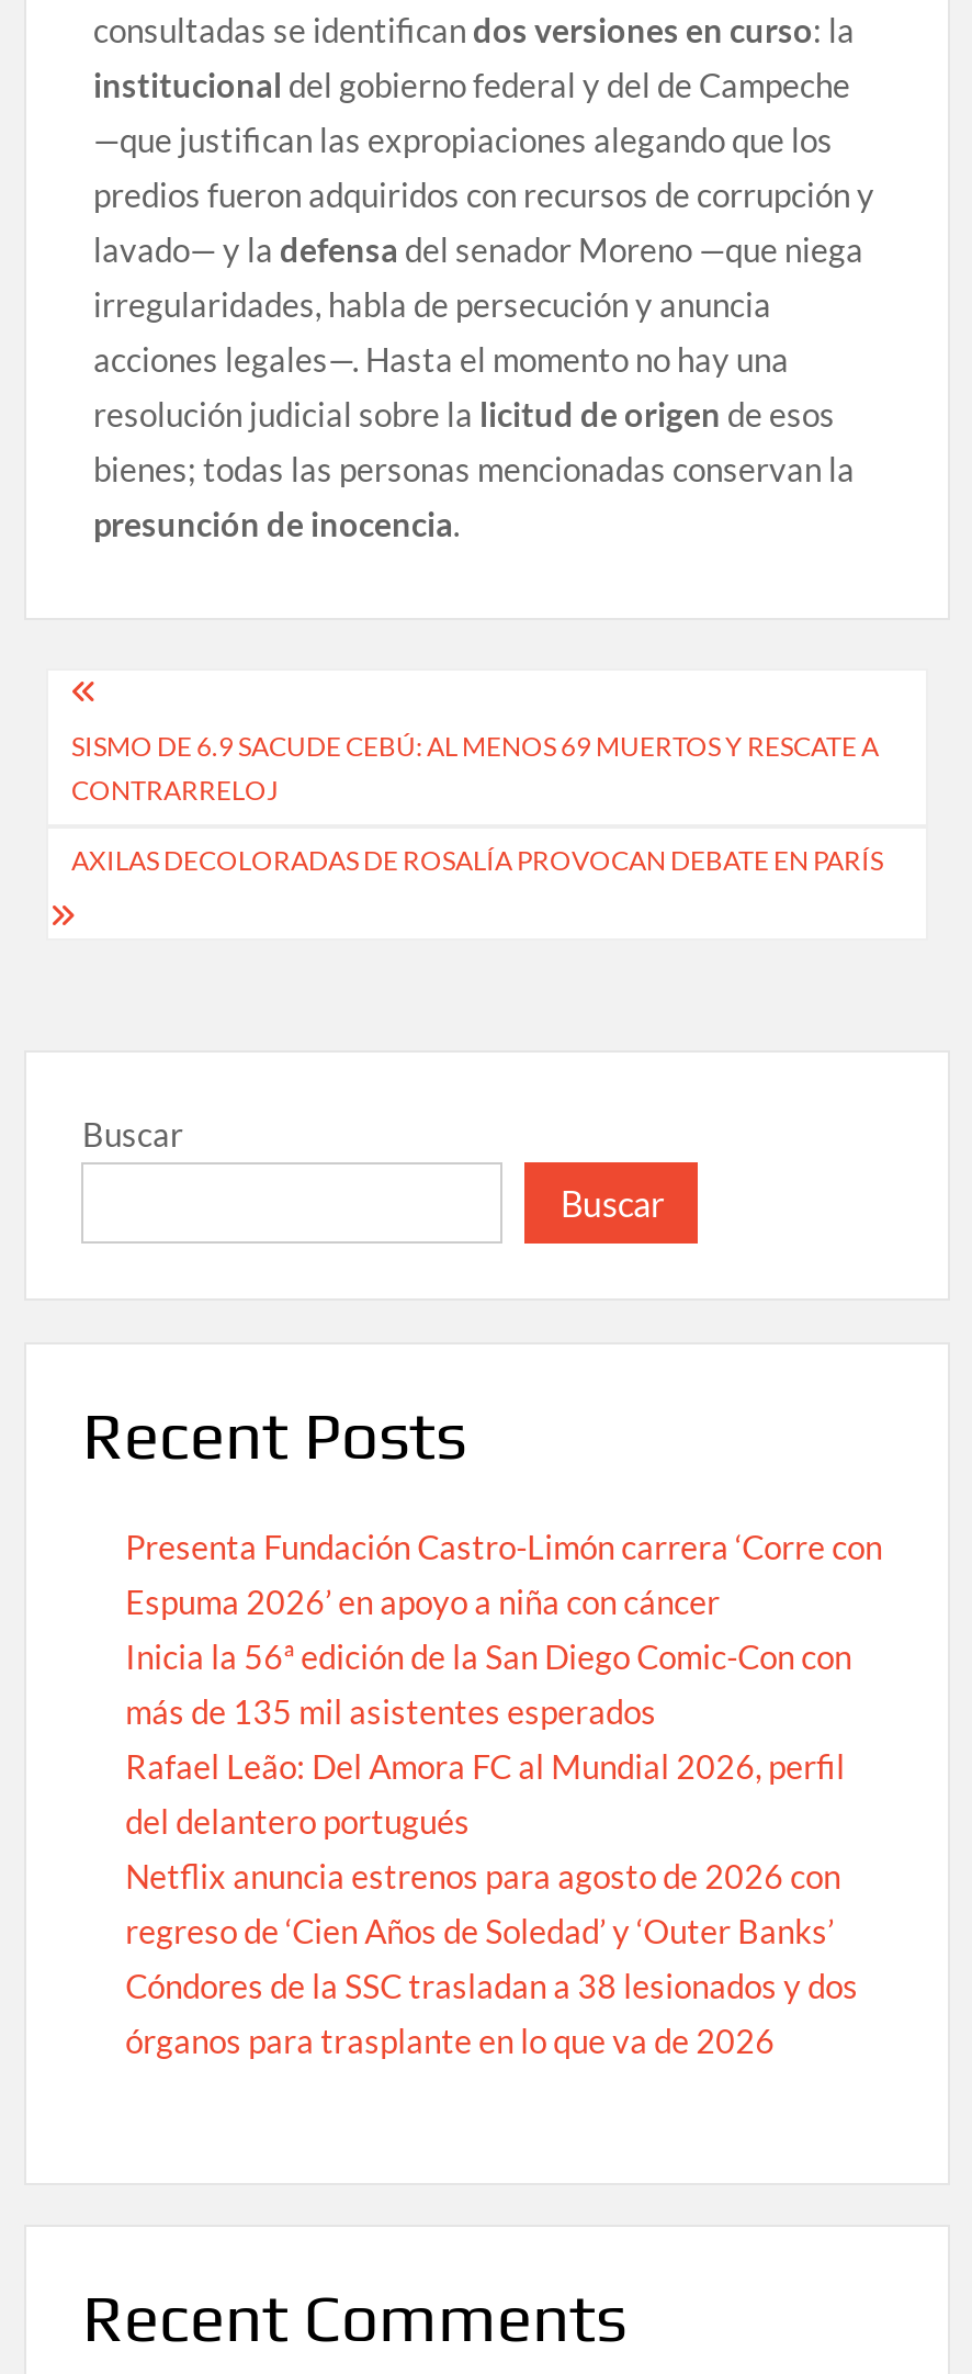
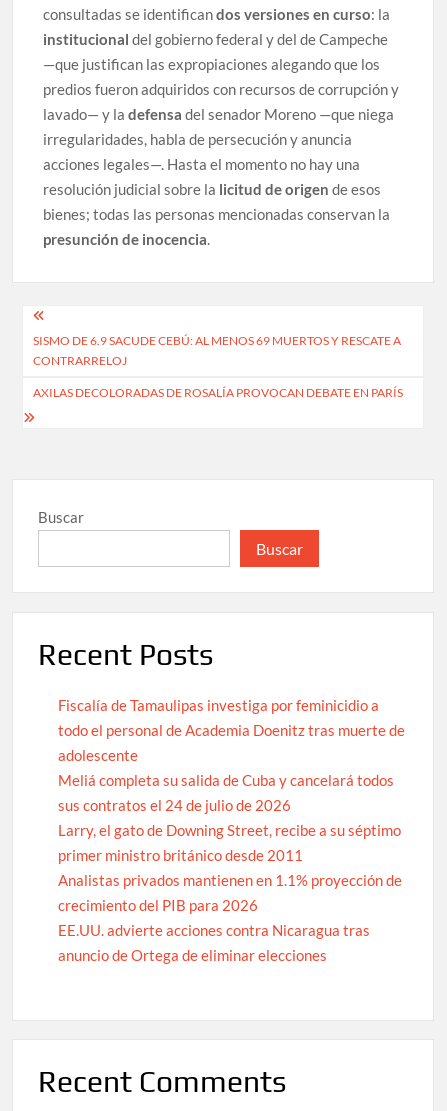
- Presenta Fundación Castro-Limón carrera ‘Corre con
- Espuma 2026’ en apoyo a niña con cáncer
- Inicia la 56ª edición de la San Diego Comic-Con con
- más de 135 mil asistentes esperados
- Rafael Leão: Del Amora FC al Mundial 2026, perfil
- del delantero portugués
- Netflix anuncia estrenos para agosto de 2026 con
- regreso de ‘Cien Años de Soledad’ y ‘Outer Banks’
- Cóndores de la SSC trasladan a 38 lesionados y dos
- órganos para trasplante en lo que va de 2026
+ Fiscalía de Tamaulipas investiga por feminicidio a
+ todo el personal de Academia Doenitz tras muerte de
+ adolescente
+ Meliá completa su salida de Cuba y cancelará todos
+ sus contratos el 24 de julio de 2026
+ Larry, el gato de Downing Street, recibe a su séptimo
+ primer ministro británico desde 2011
+ Analistas privados mantienen en 1.1% proyección de
+ crecimiento del PIB para 2026
+ EE.UU. advierte acciones contra Nicaragua tras
+ anuncio de Ortega de eliminar elecciones
